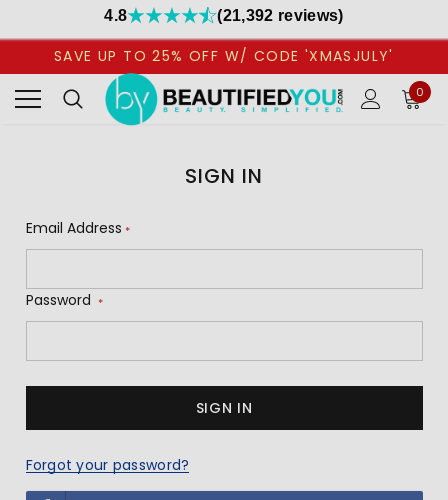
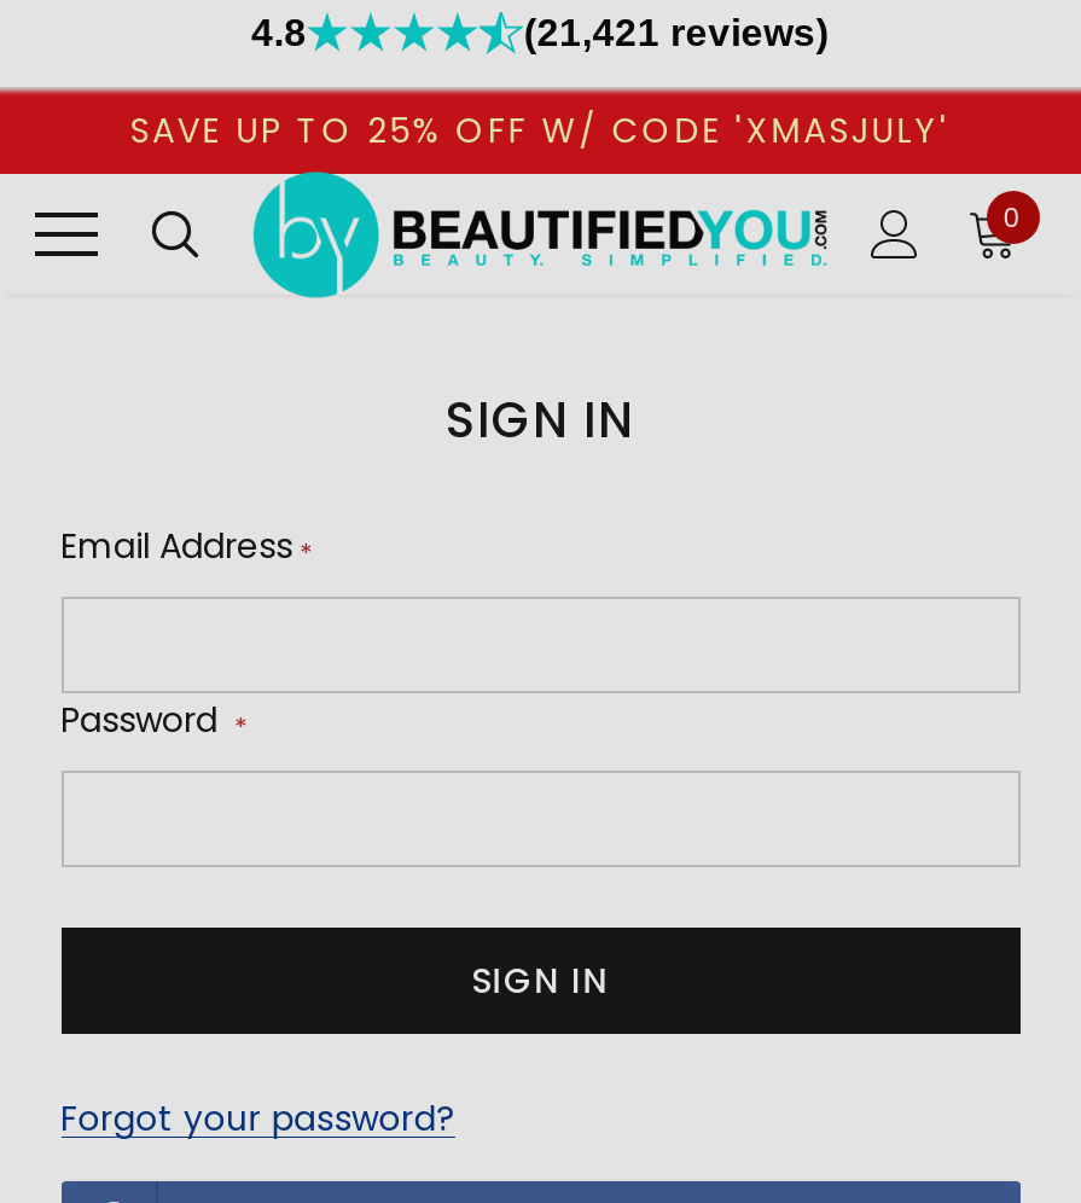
- (21,392 reviews)
+ (21,421 reviews)
